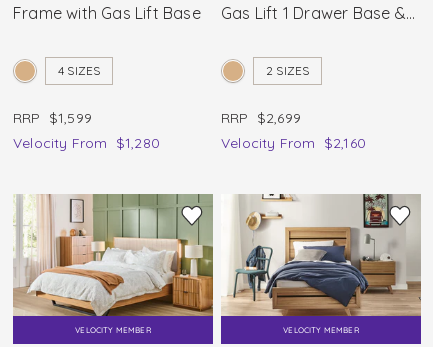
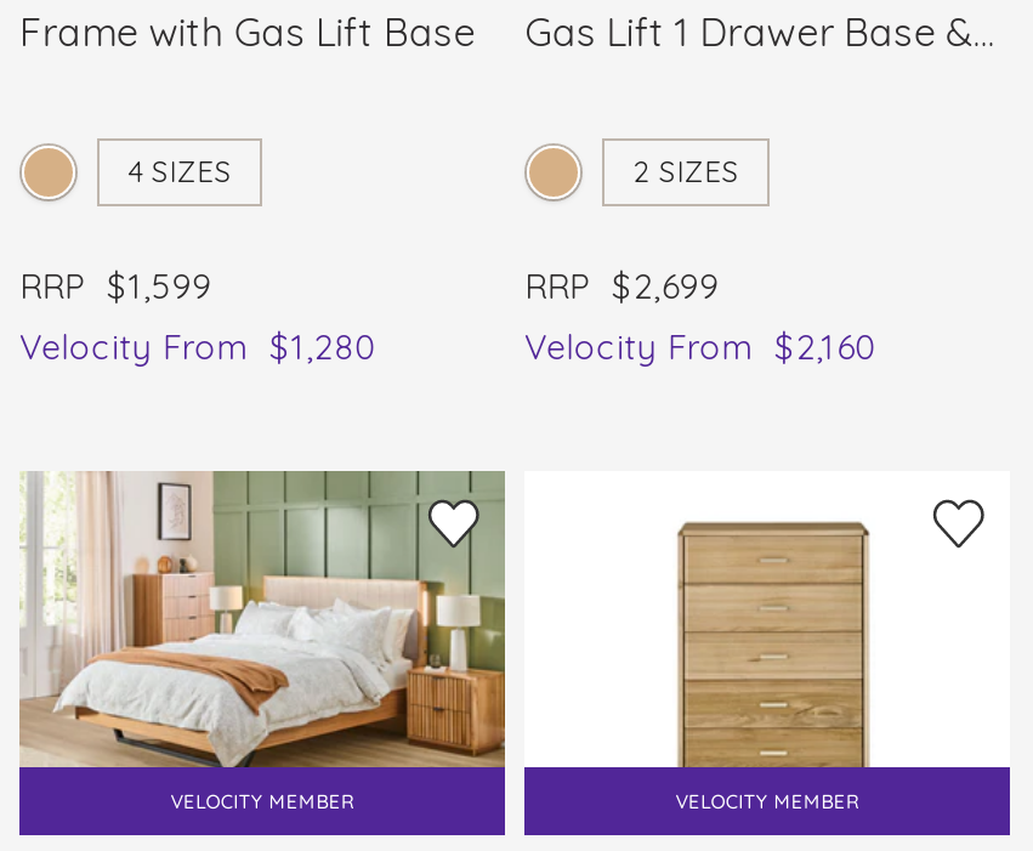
- [image]
+ [image]
